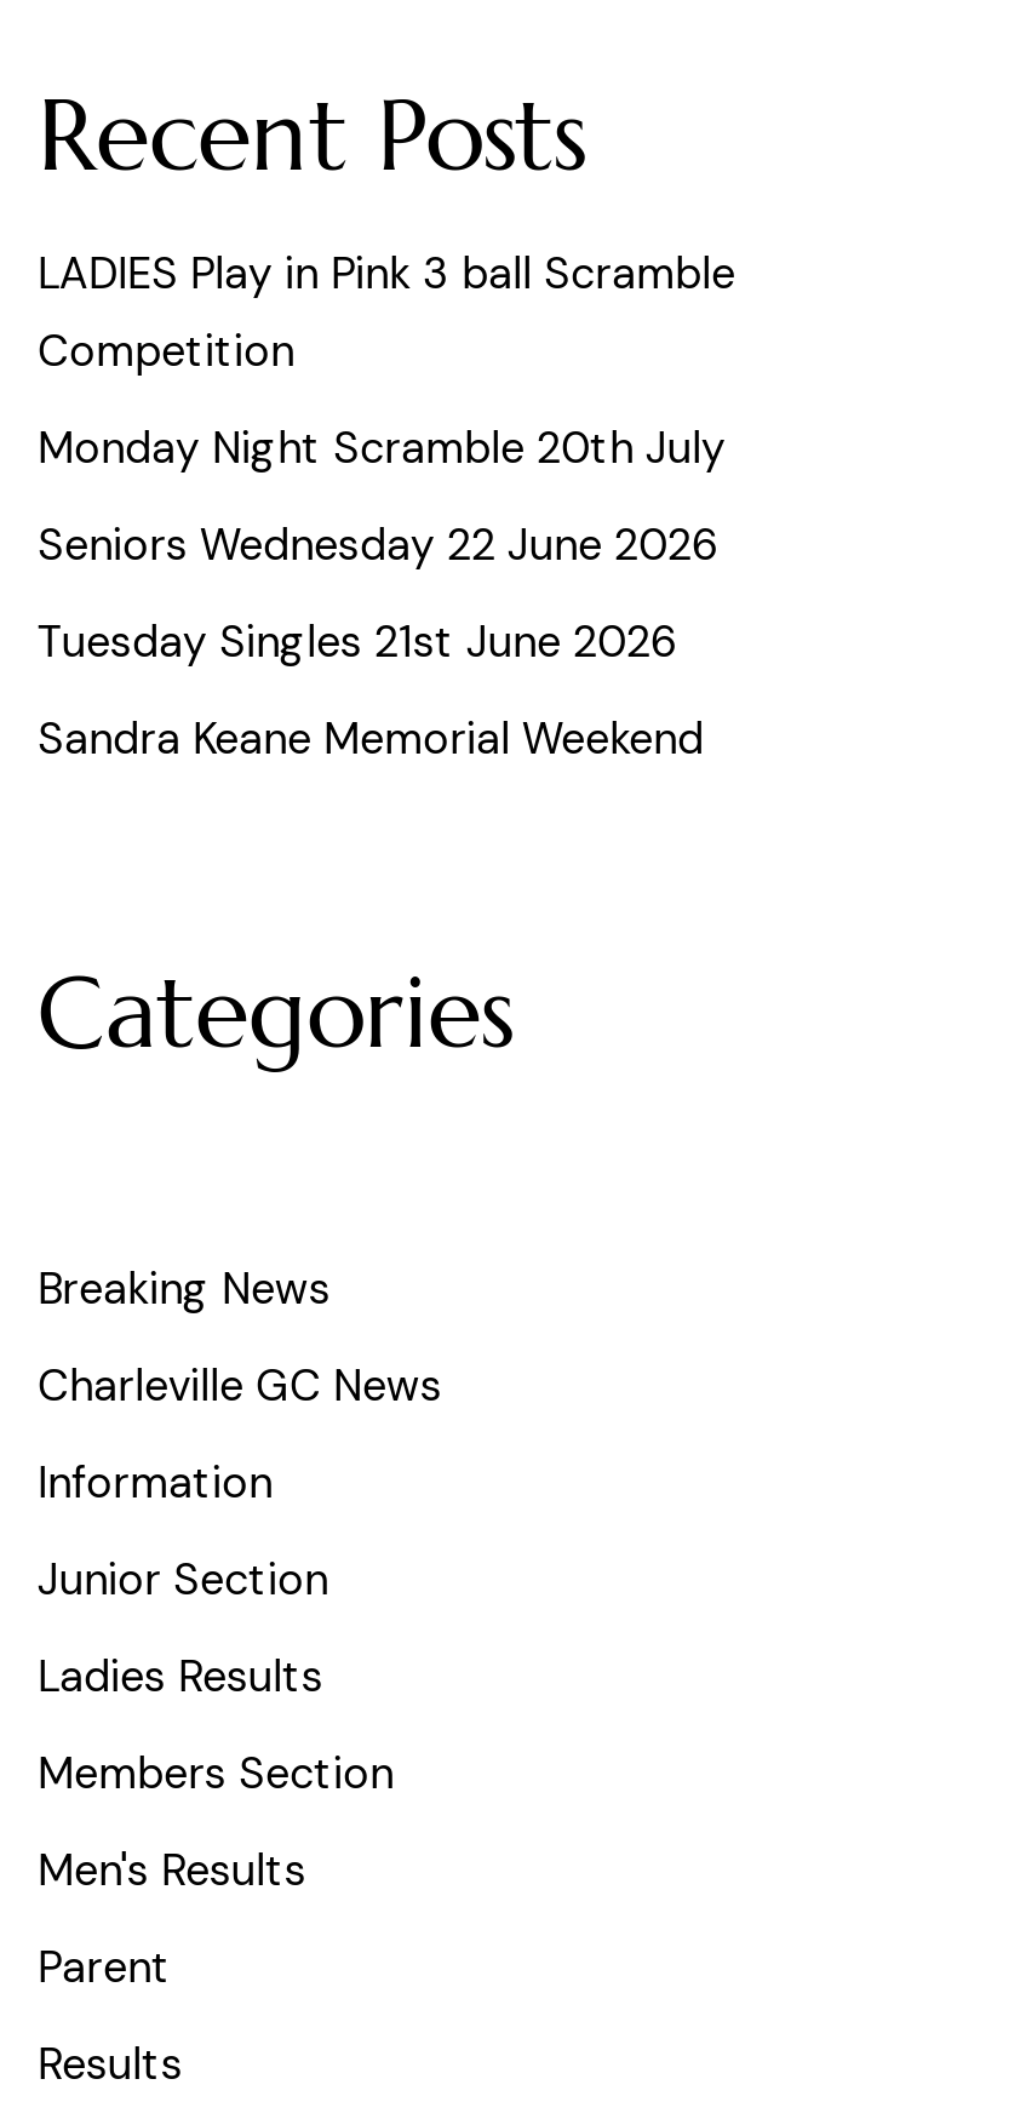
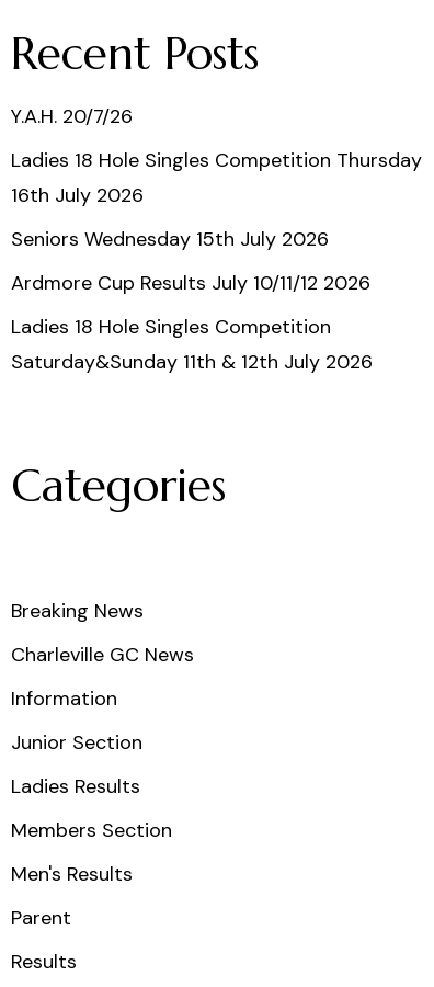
- LADIES Play in Pink 3 ball Scramble
- Competition
+ Y.A.H. 20/7/26

- Monday Night Scramble 20th July
+ Ladies 18 Hole Singles Competition Thursday
+ 16th July 2026

- Seniors Wednesday 22 June 2026
+ Seniors Wednesday 15th July 2026

- Tuesday Singles 21st June 2026
+ Ardmore Cup Results July 10/11/12 2026

- Sandra Keane Memorial Weekend
+ Ladies 18 Hole Singles Competition
+ Saturday&Sunday 11th & 12th July 2026
